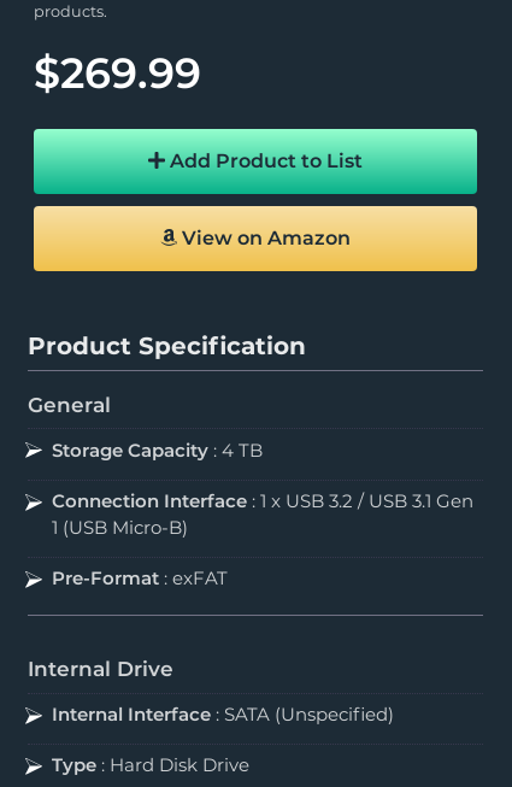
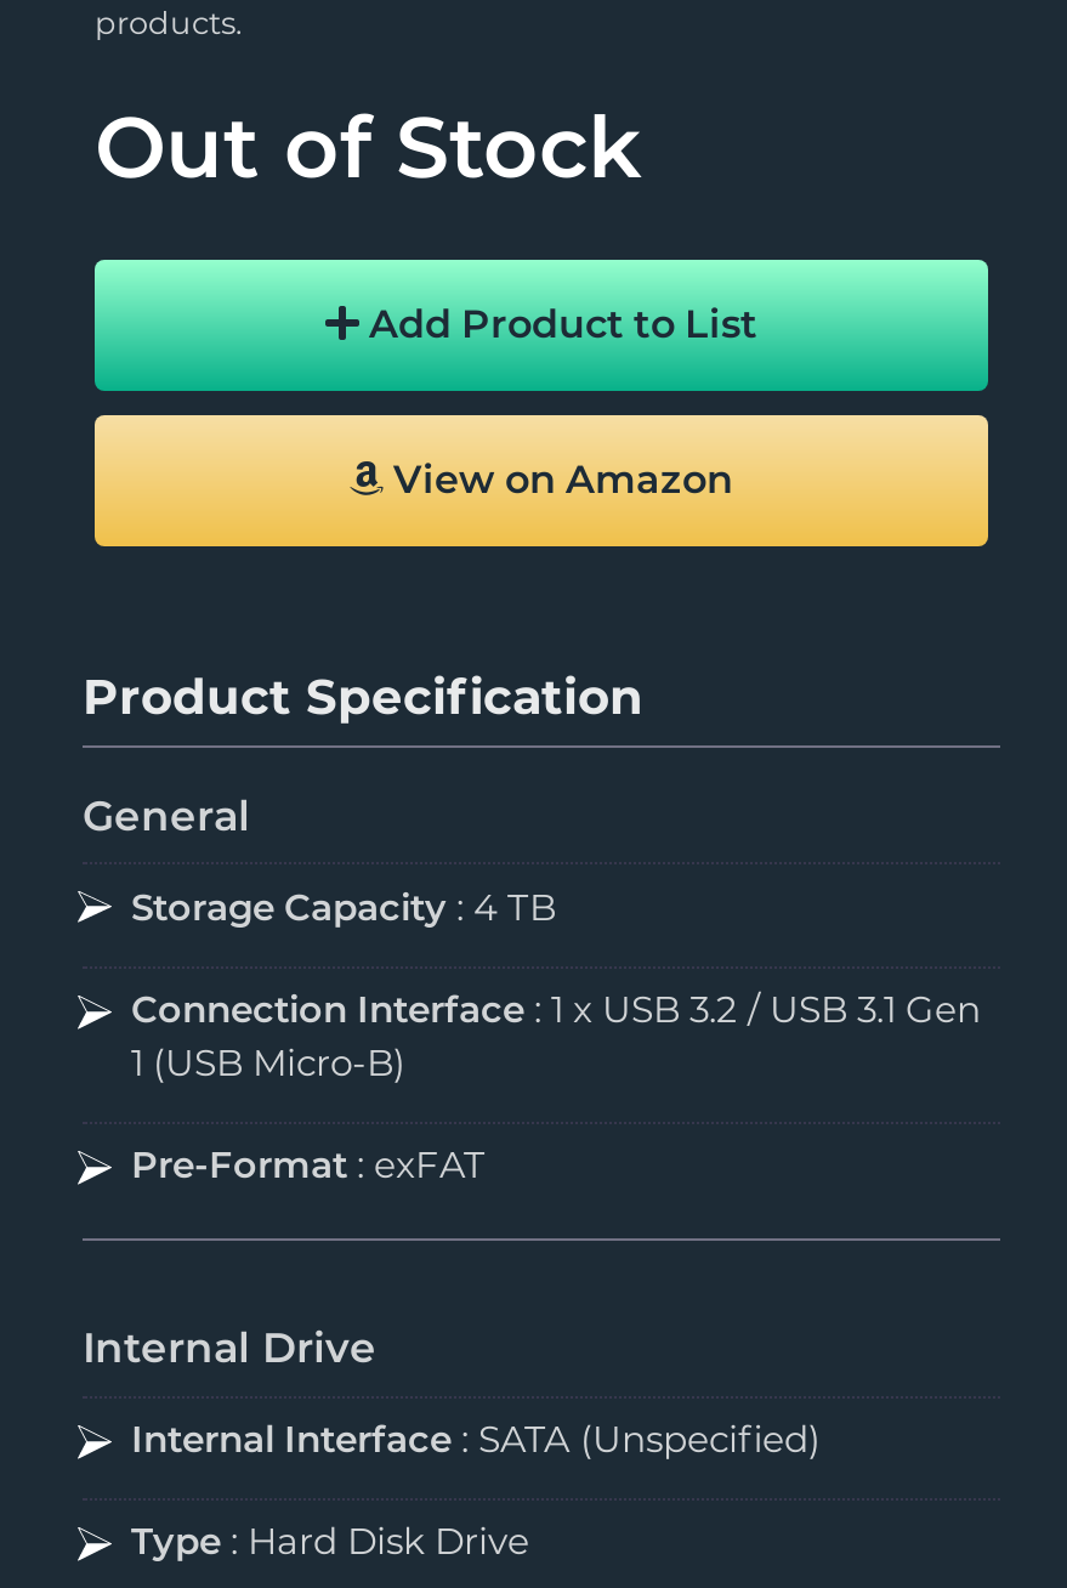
- $269.99
+ Out of Stock
